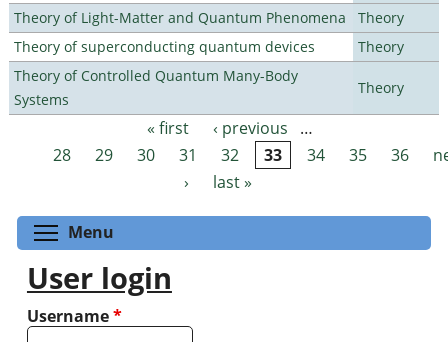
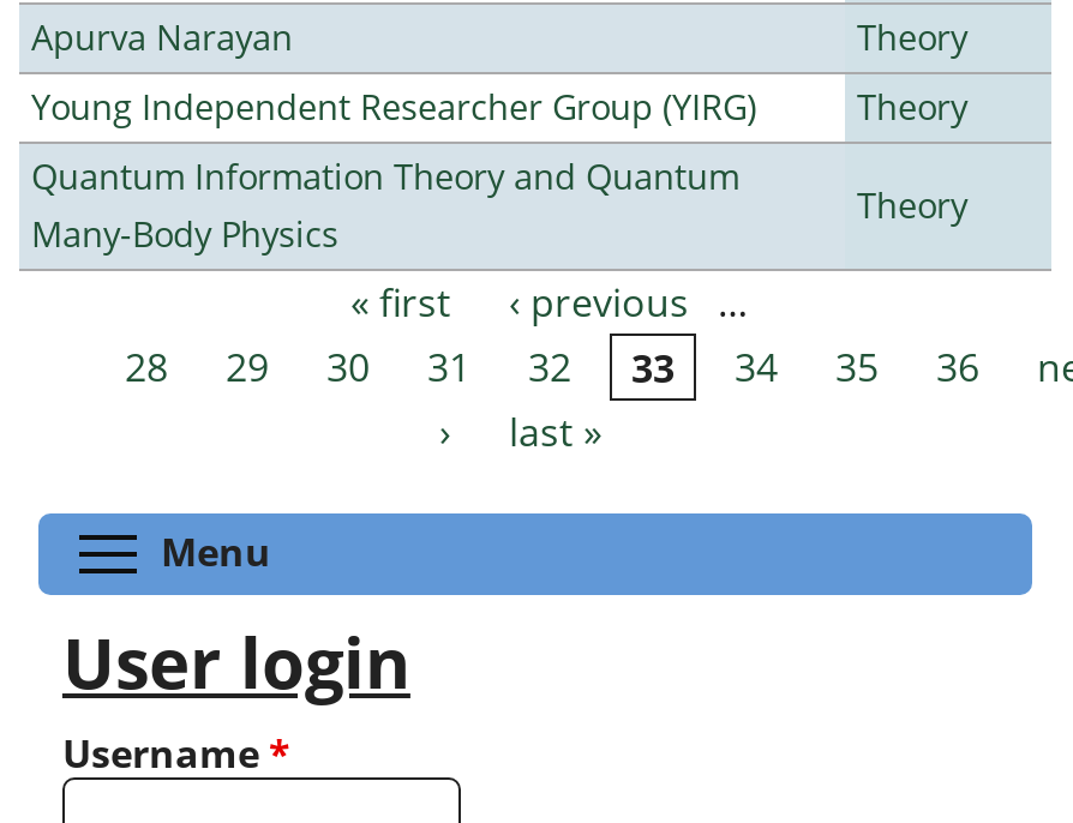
- Theory of Light-Matter and Quantum Phenomena
+ Apurva Narayan

- Theory of superconducting quantum devices
+ Young Independent Researcher Group (YIRG)

- Theory of Controlled Quantum Many-Body
- Systems
+ Quantum Information Theory and Quantum
+ Many-Body Physics
